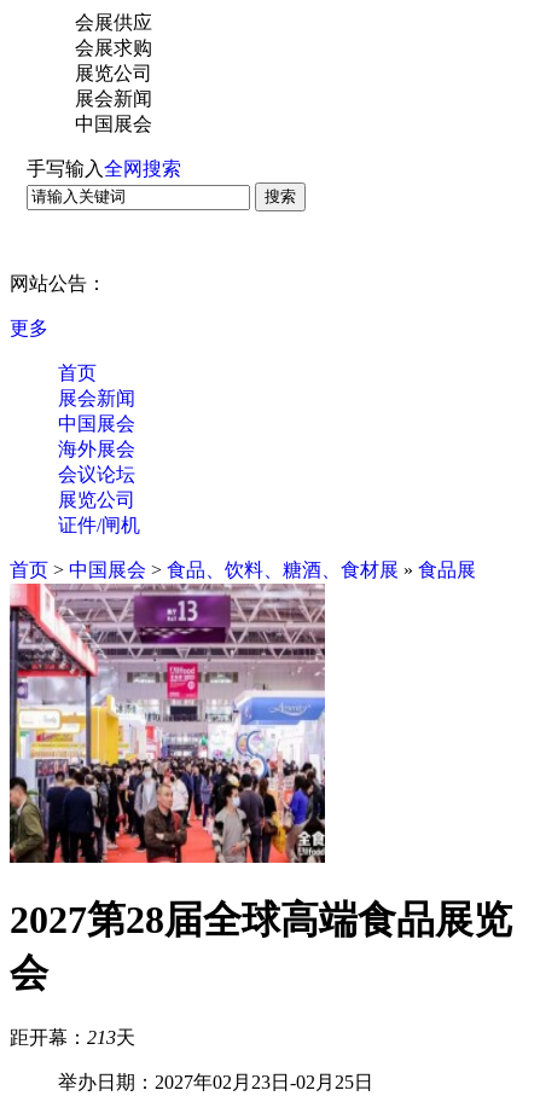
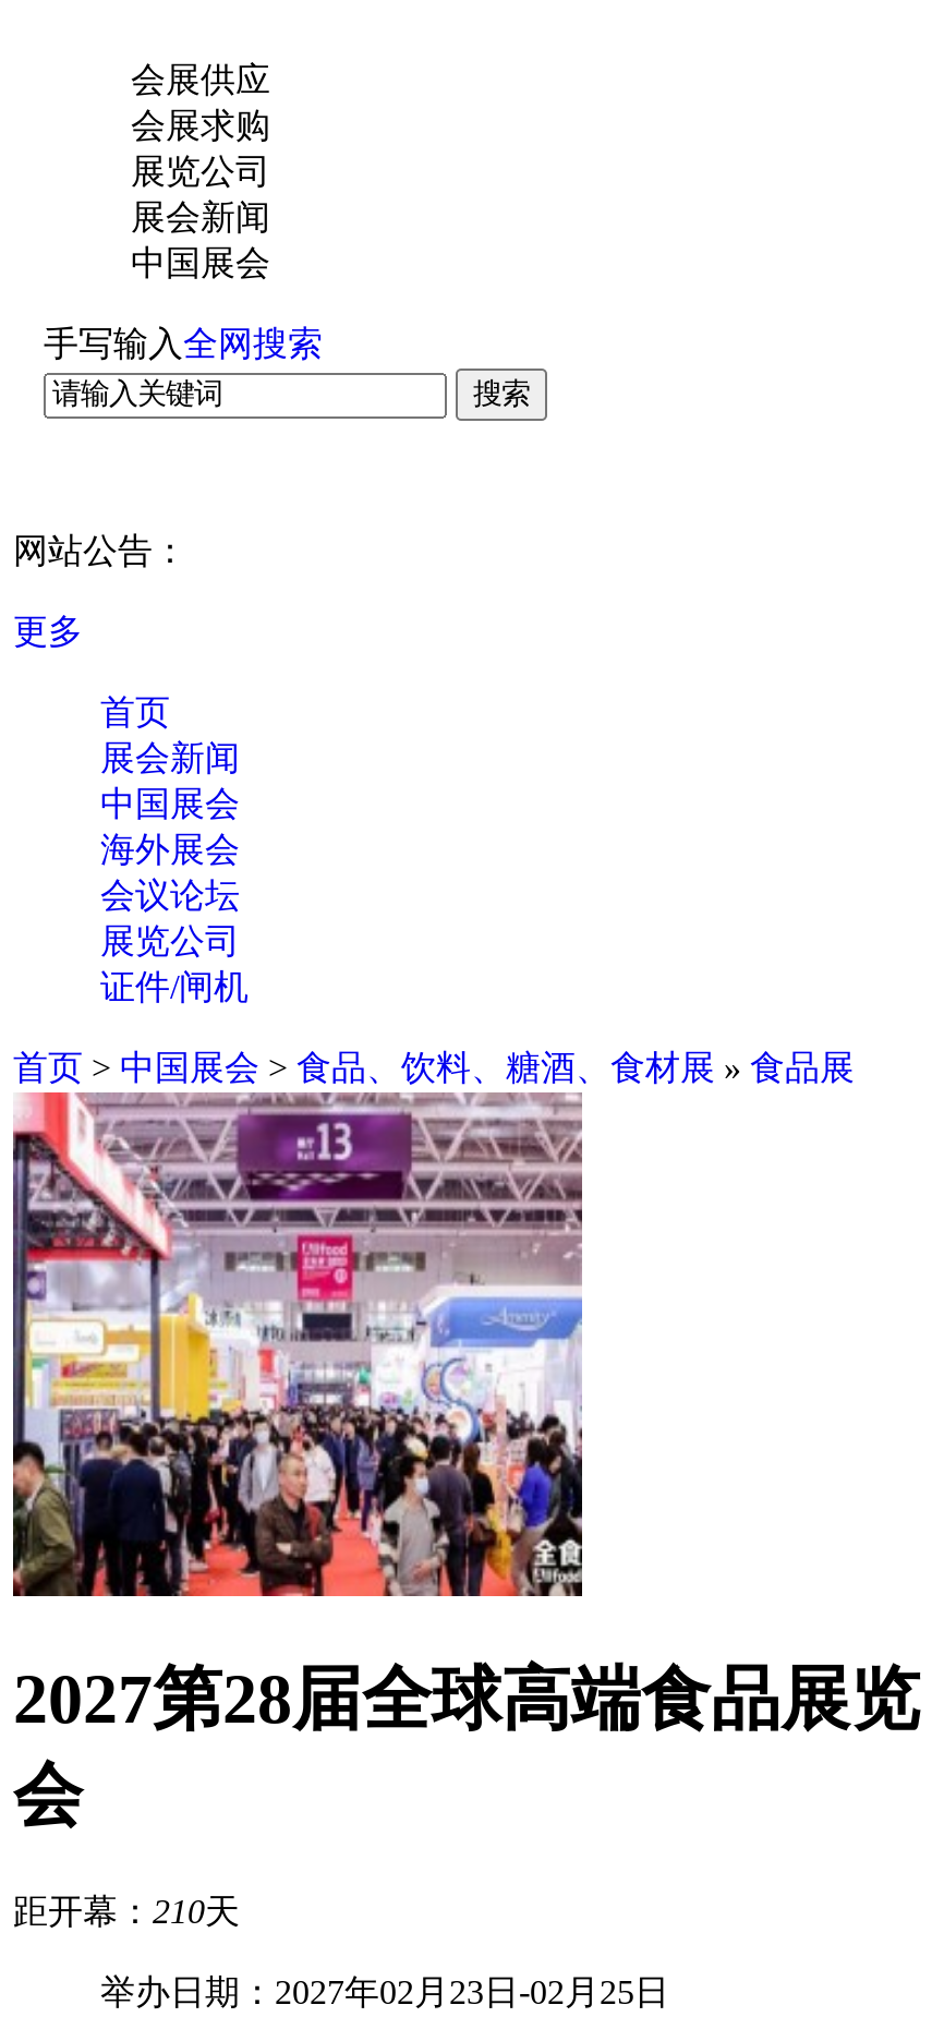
- 距开幕：213天
+ 距开幕：210天
